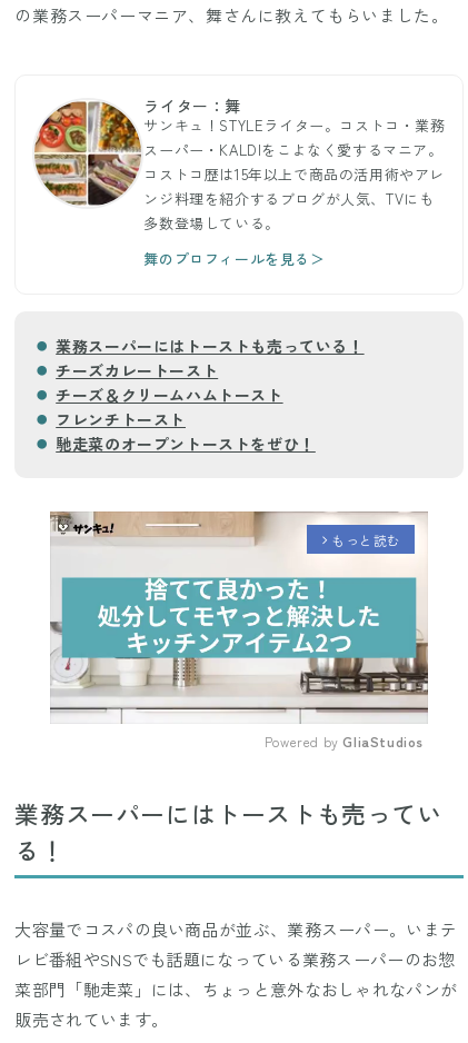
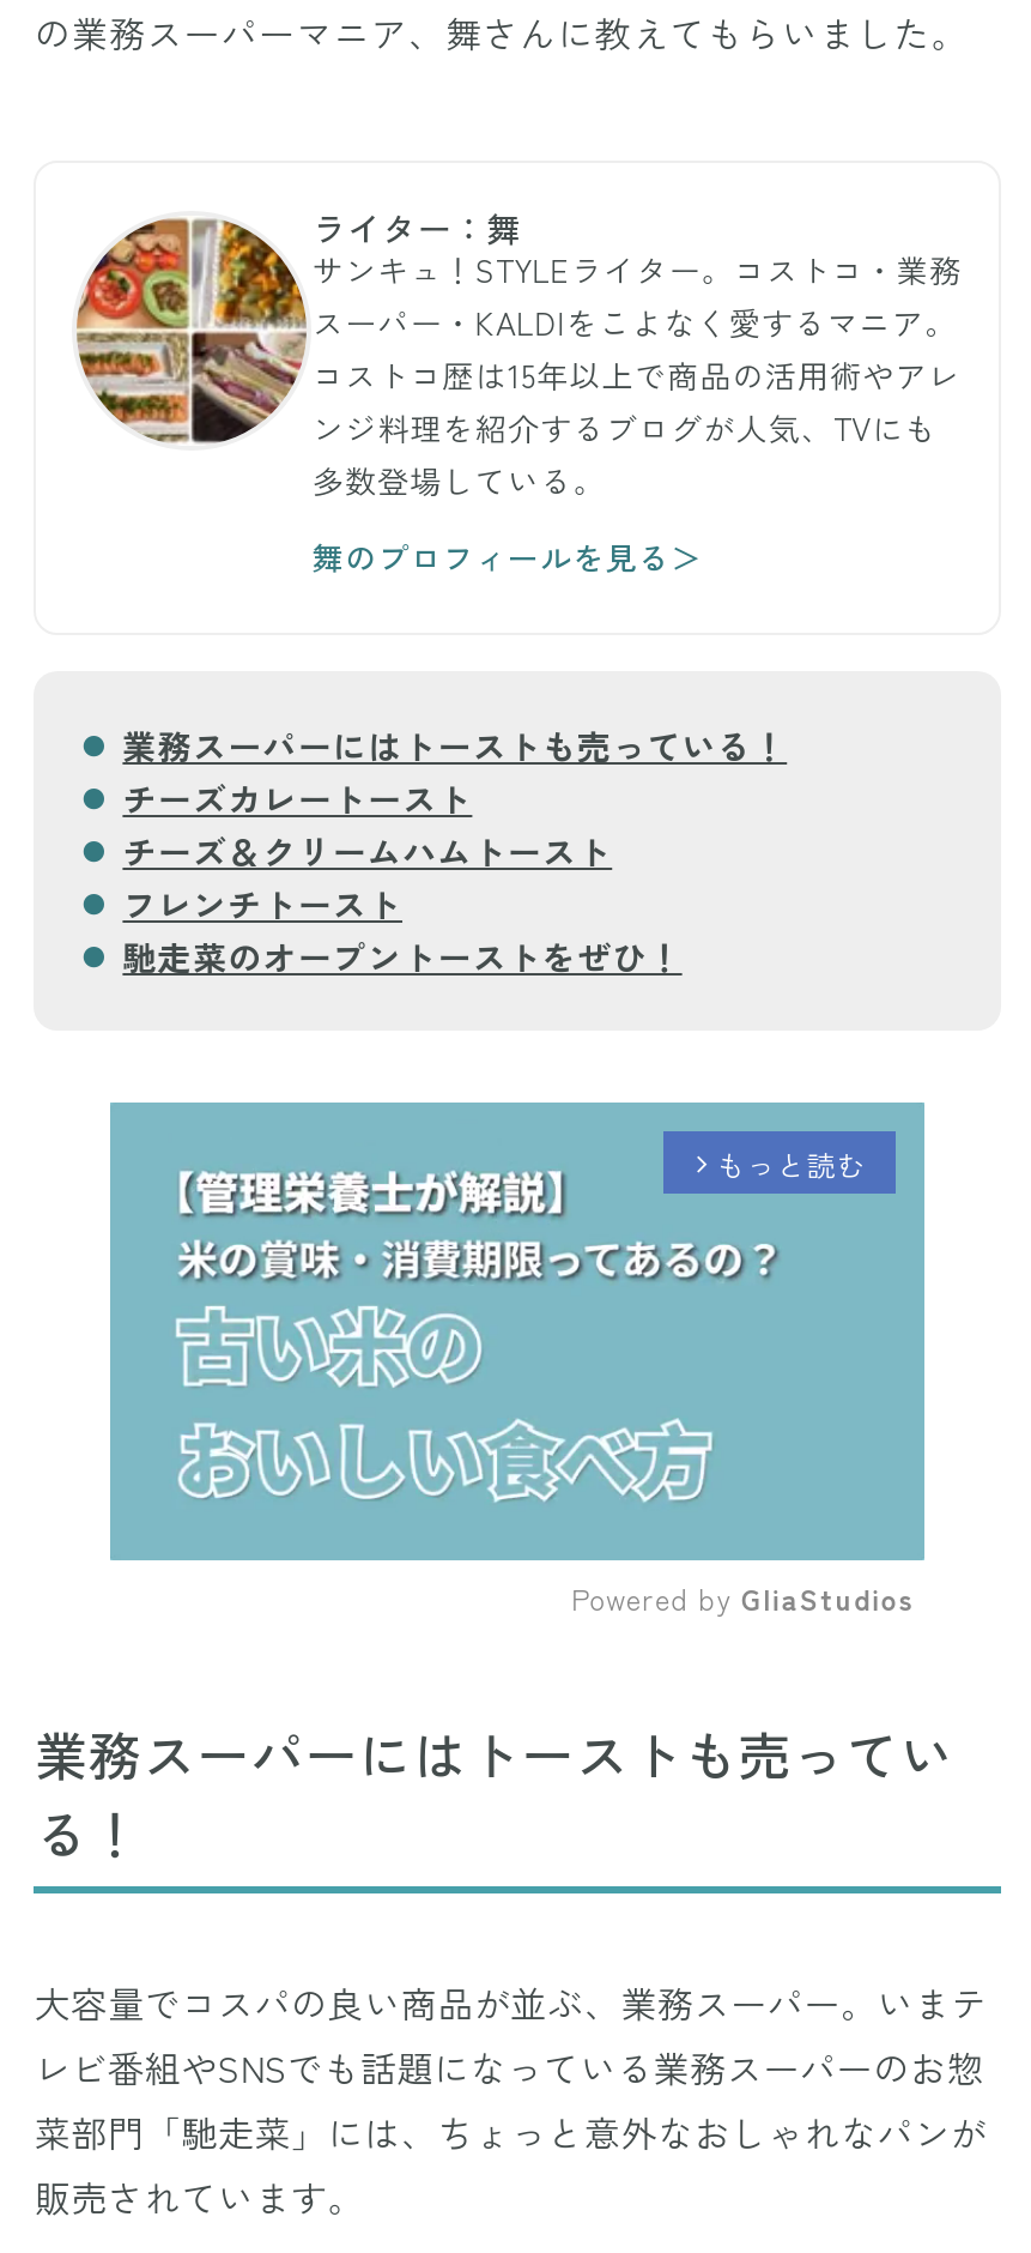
- [image]
+ [image]
